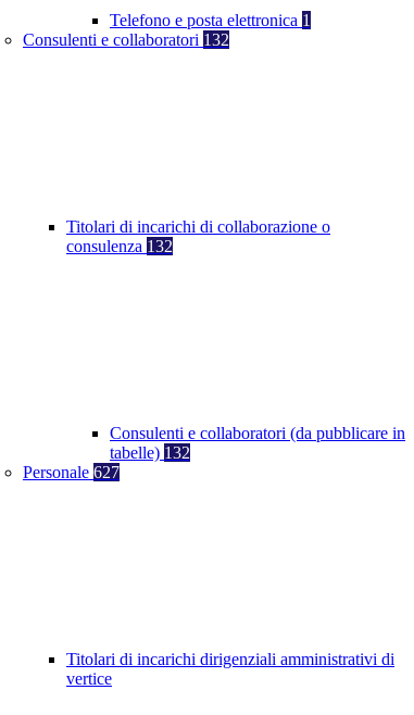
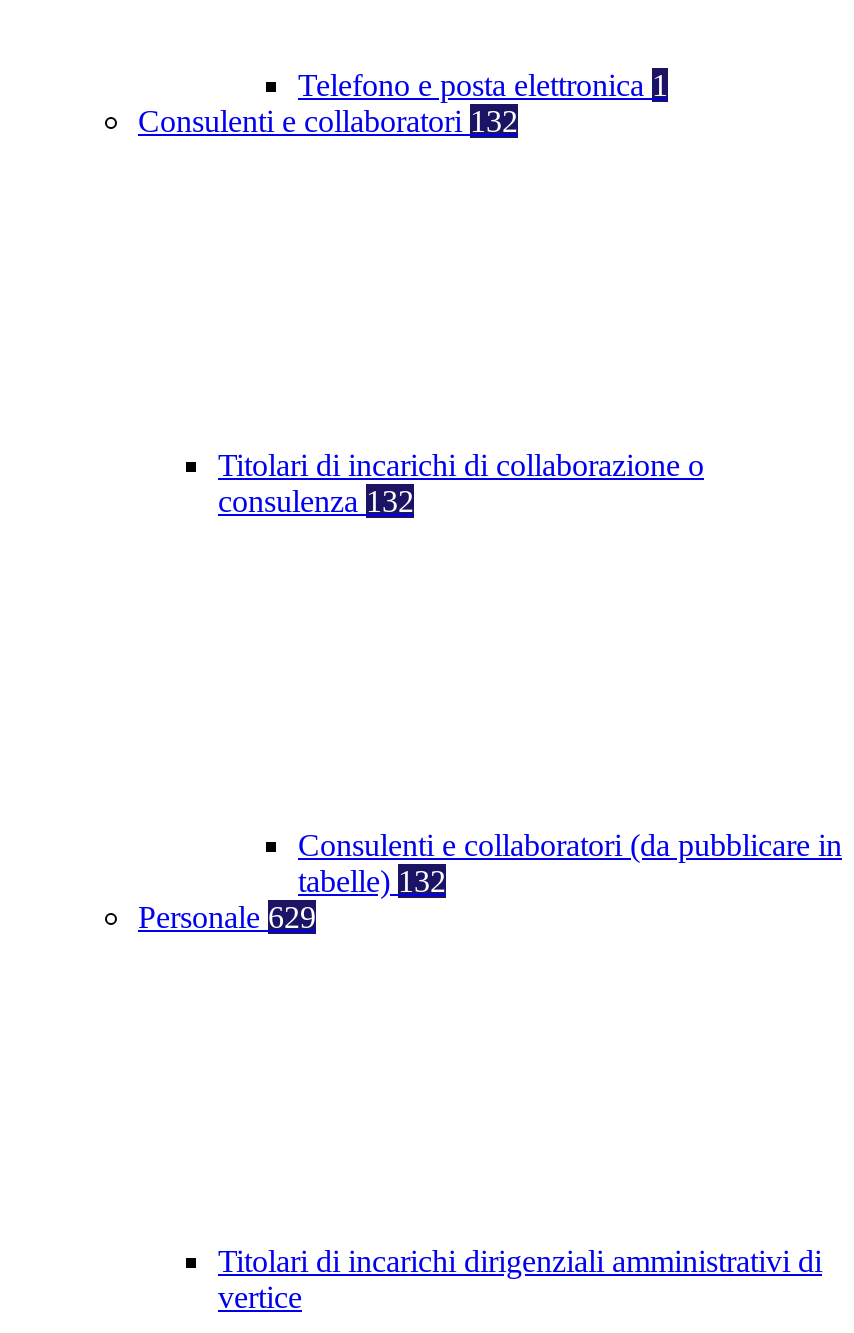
- Personale 627
+ Personale 629
